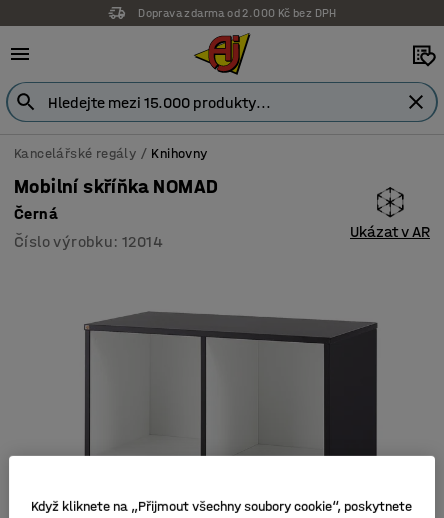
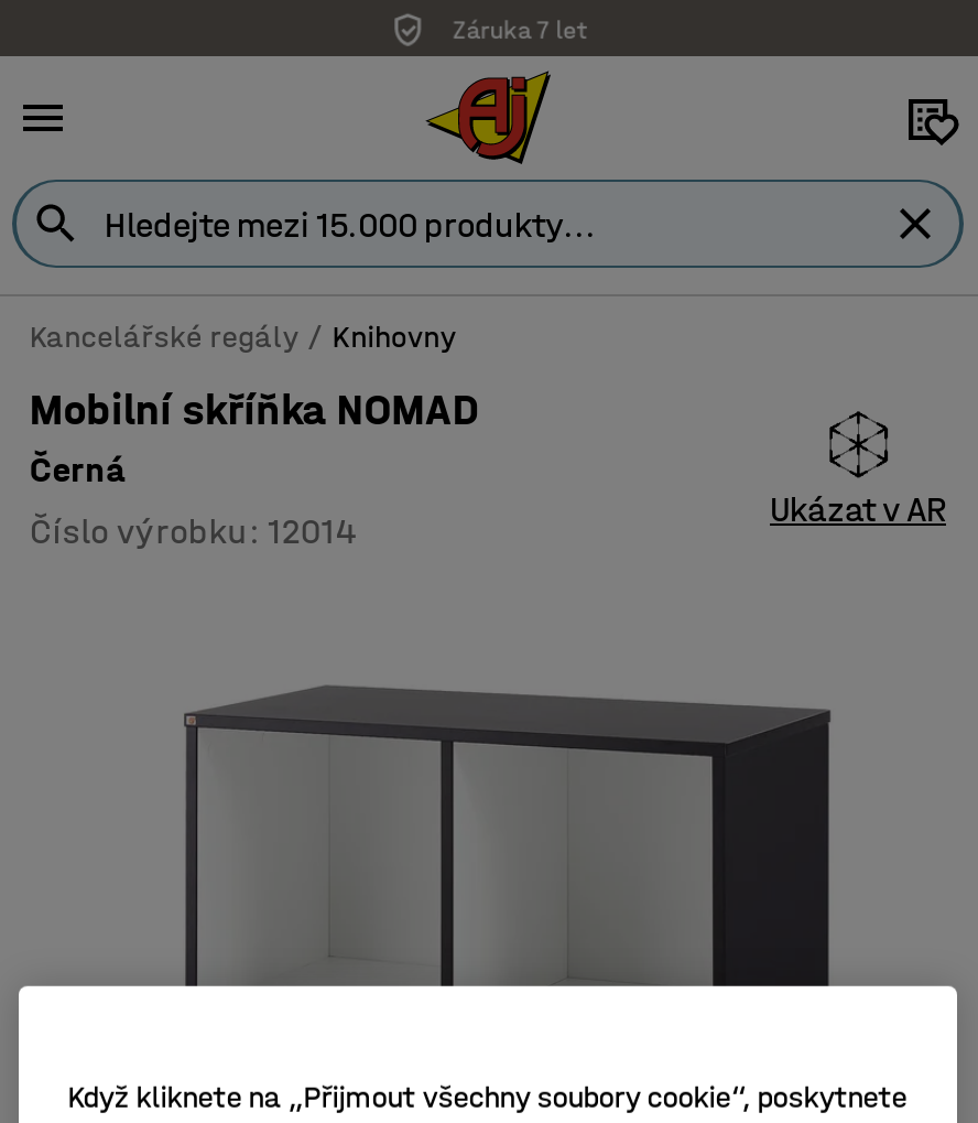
- Doprava zdarma od 2.000 Kč bez DPH
+ Záruka 7 let
